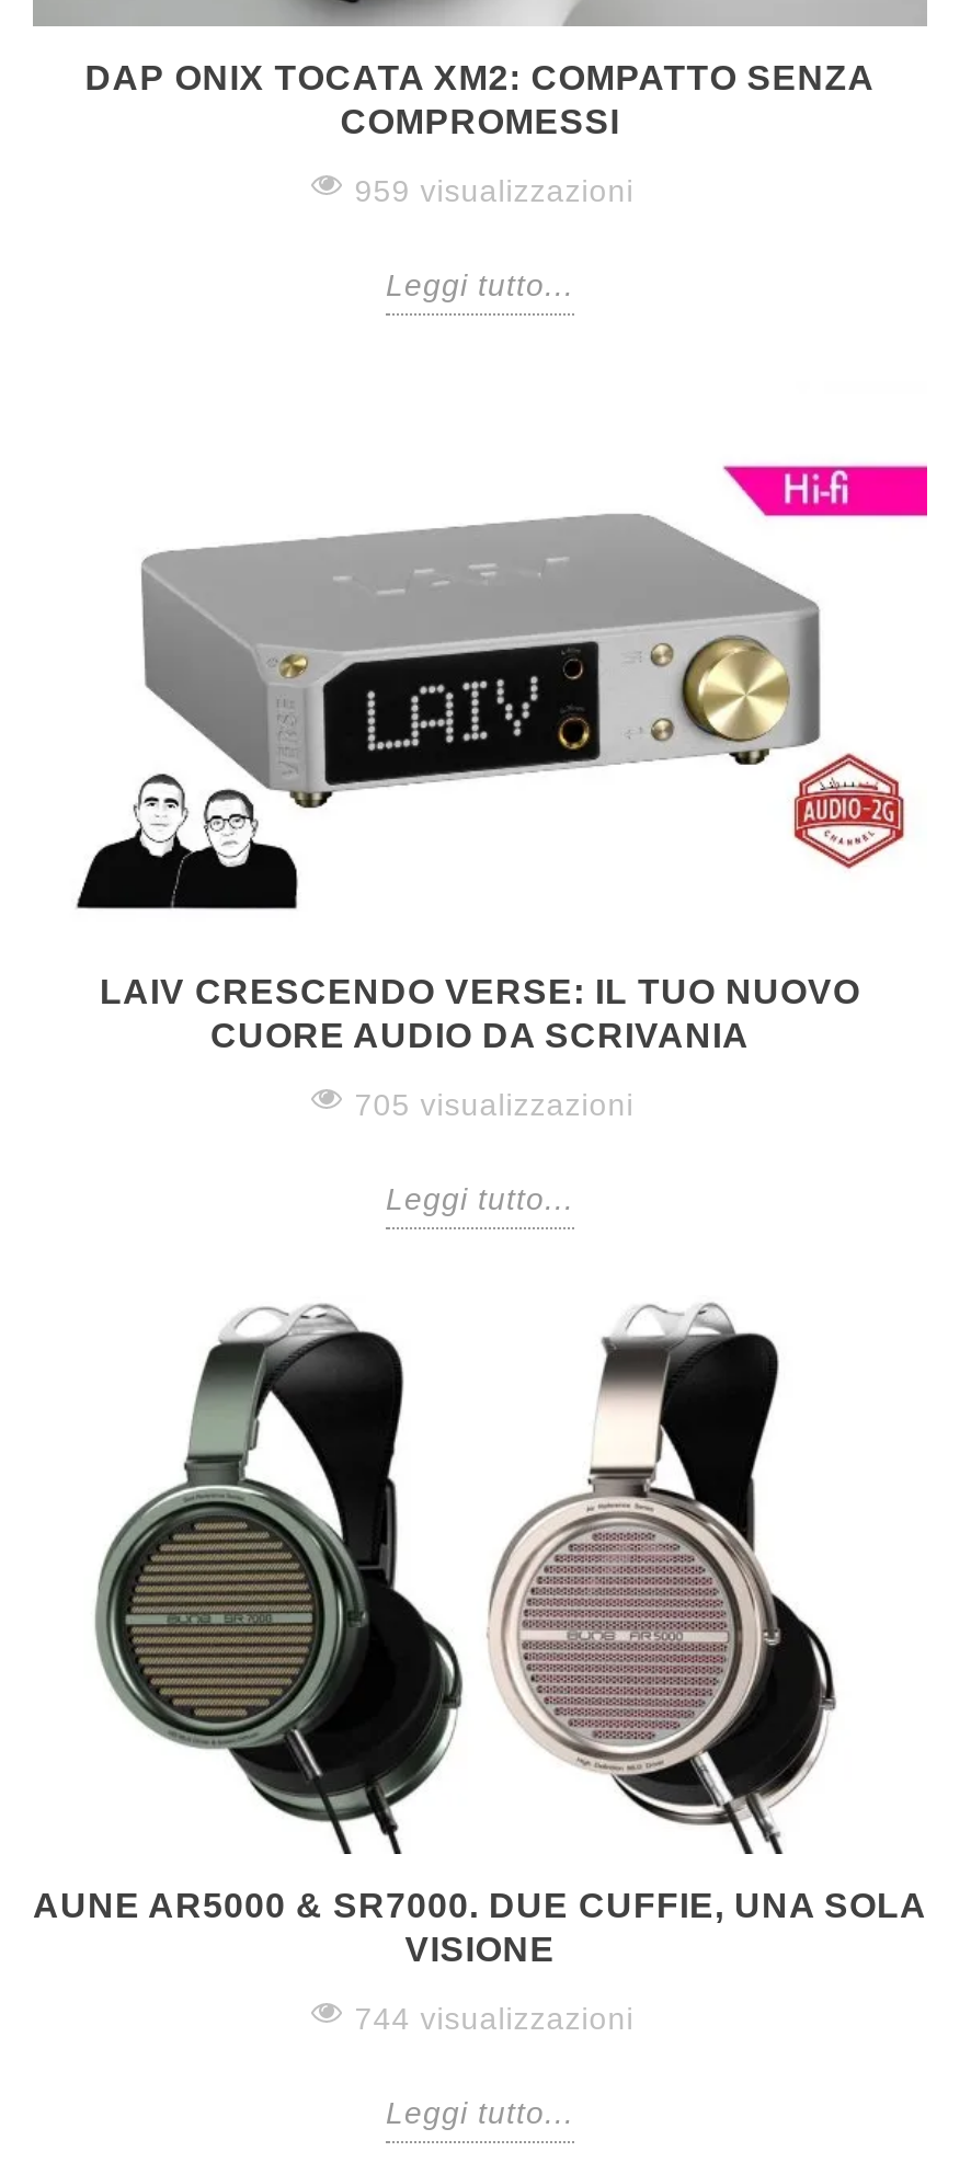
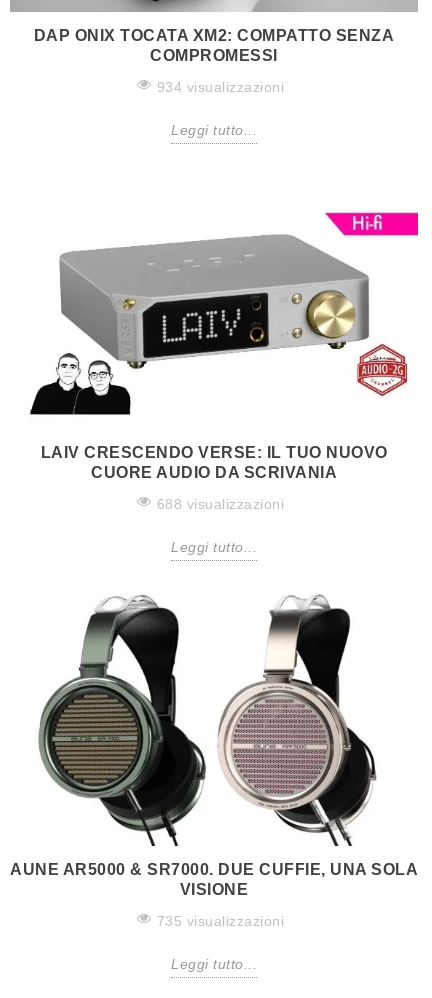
- 959 visualizzazioni
+ 934 visualizzazioni

- 705 visualizzazioni
+ 688 visualizzazioni

- 744 visualizzazioni
+ 735 visualizzazioni
